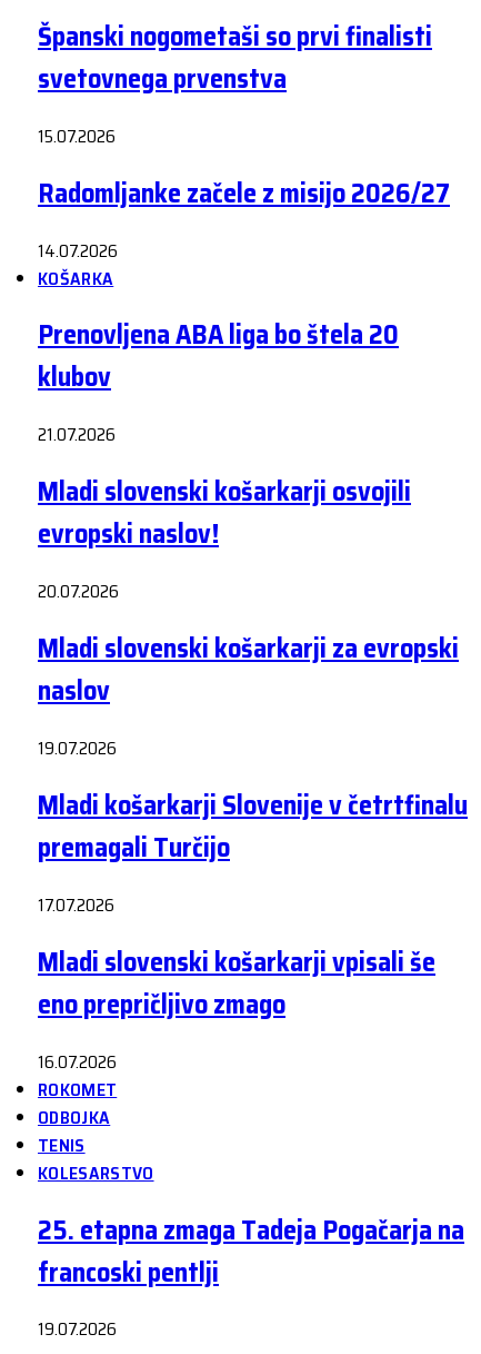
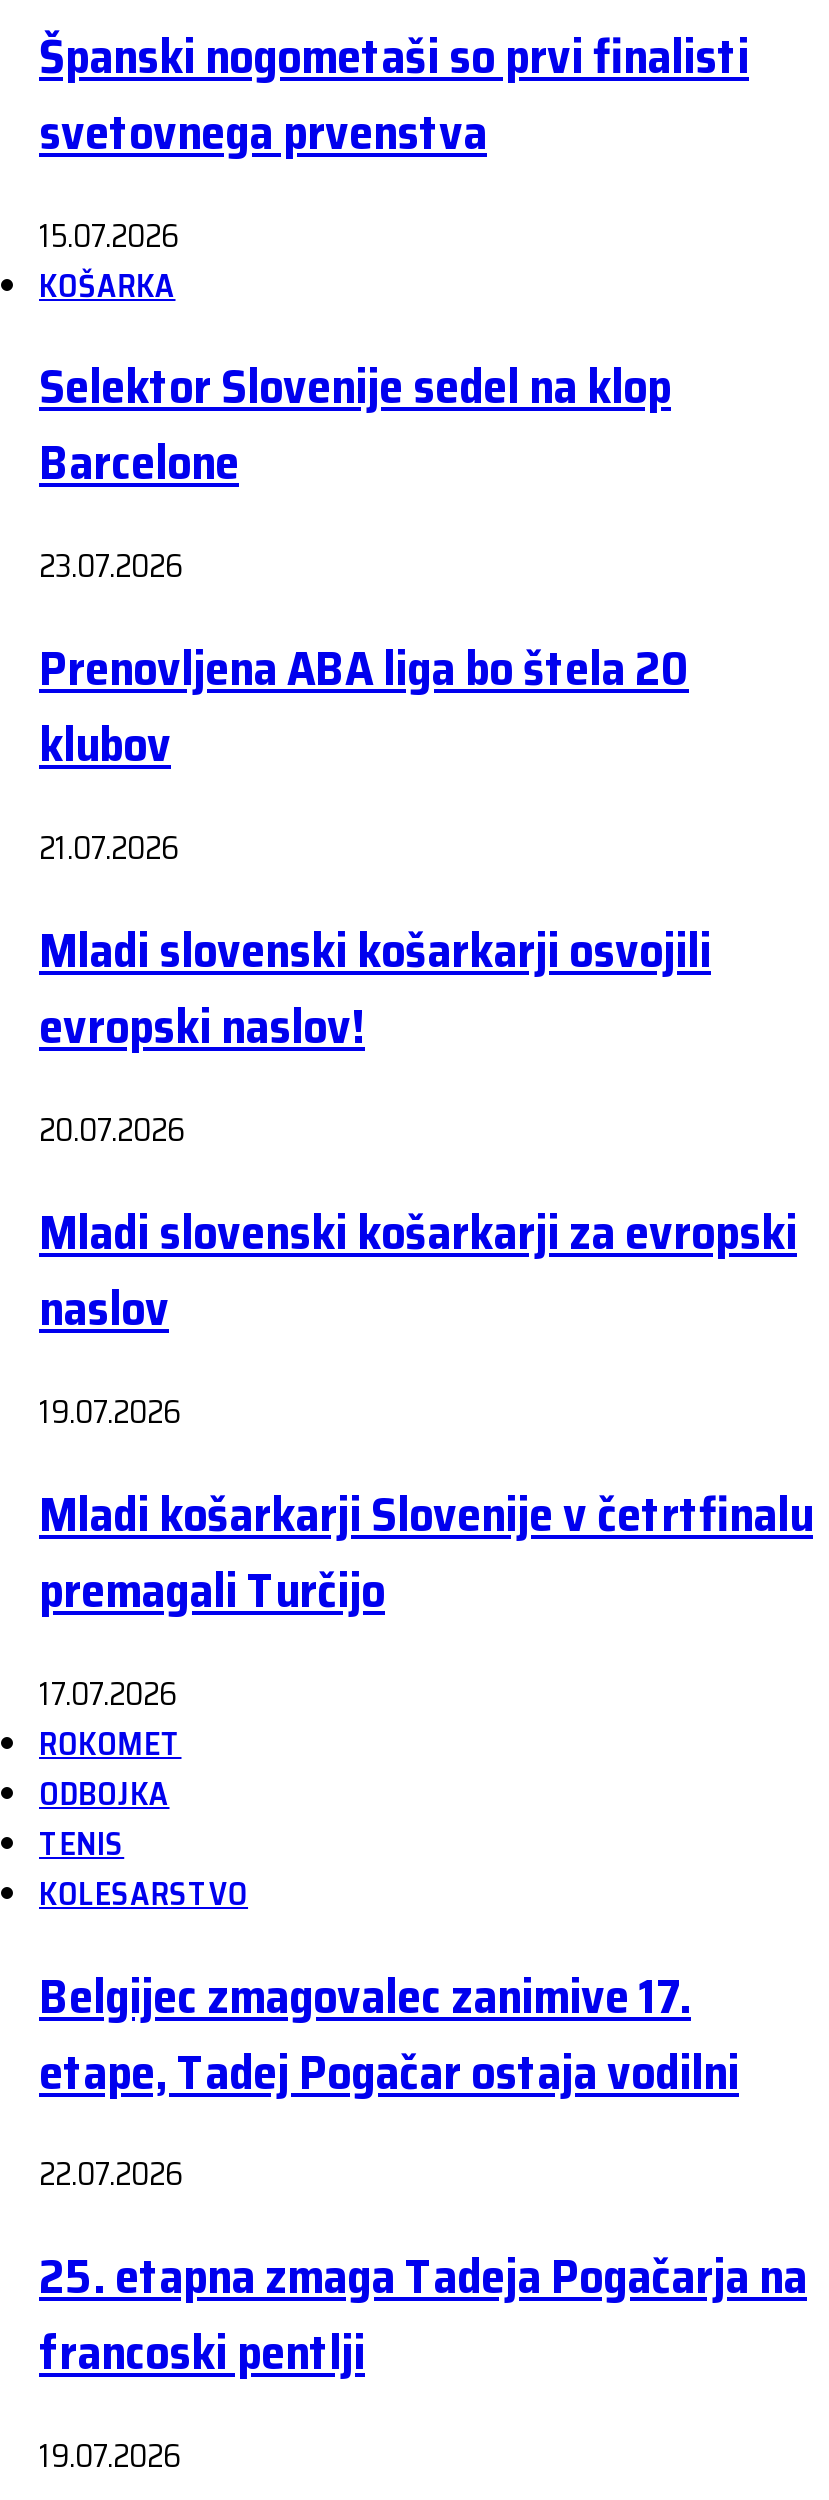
- Radomljanke začele z misijo 2026/27
- 14.07.2026

moved up: KOŠARKA

+ Selektor Slovenije sedel na klop
+ Barcelone
+ 23.07.2026

- Mladi slovenski košarkarji vpisali še
- eno prepričljivo zmago
- 16.07.2026

moved up: ROKOMET | ODBOJKA | TENIS | KOLESARSTVO

+ Belgijec zmagovalec zanimive 17.
+ etape, Tadej Pogačar ostaja vodilni
+ 22.07.2026
